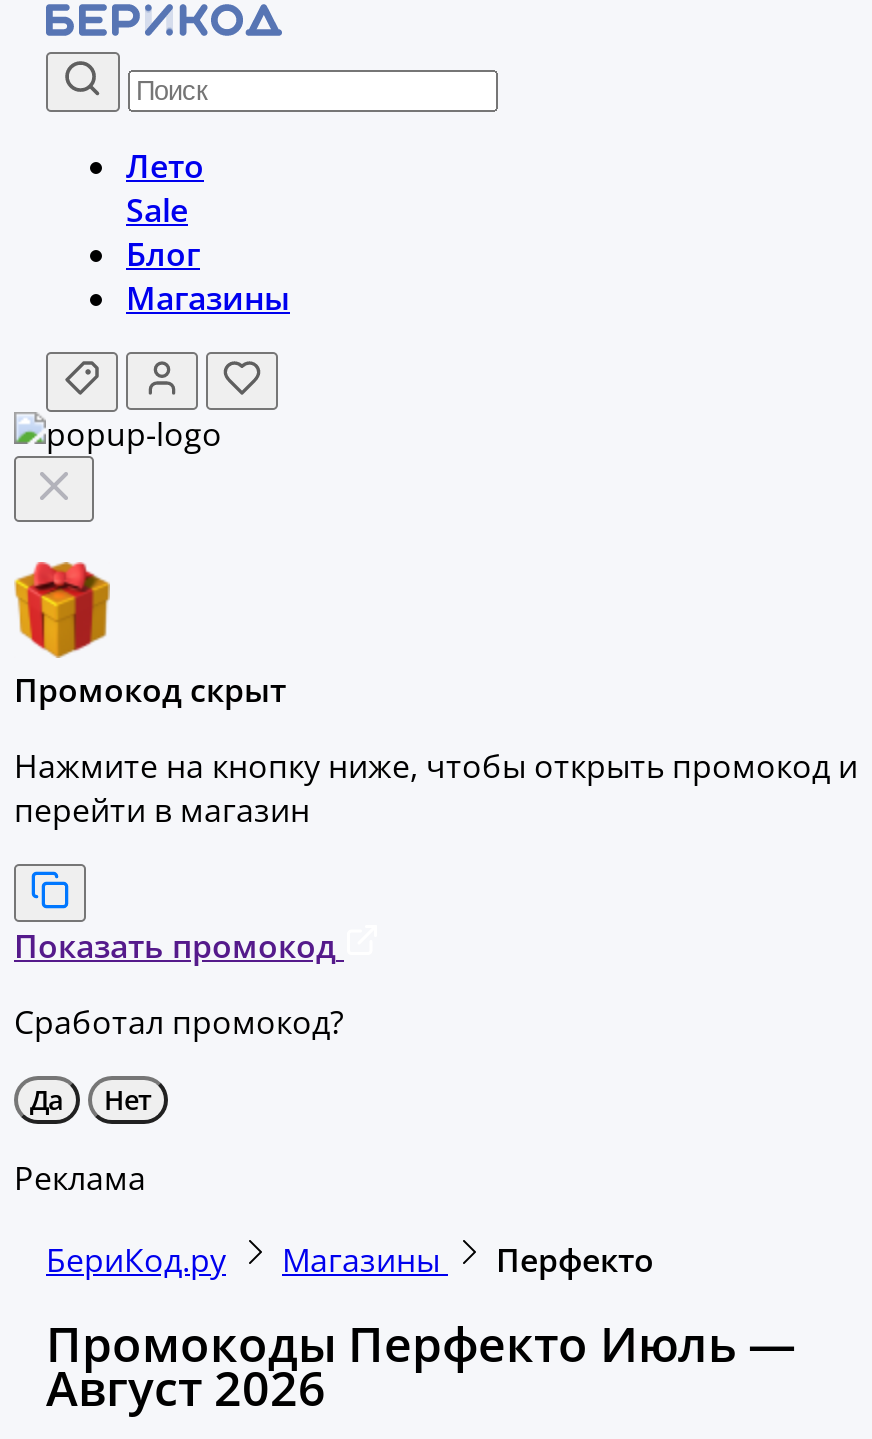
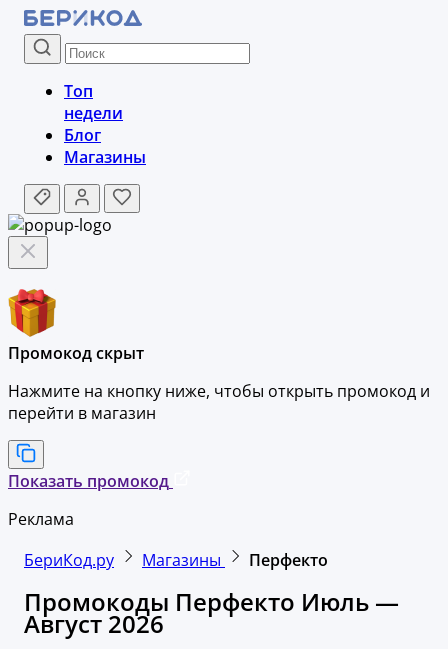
- Лето
- Sale
+ Топ
+ недели

- Сработал промокод?
- Да
- Нет
